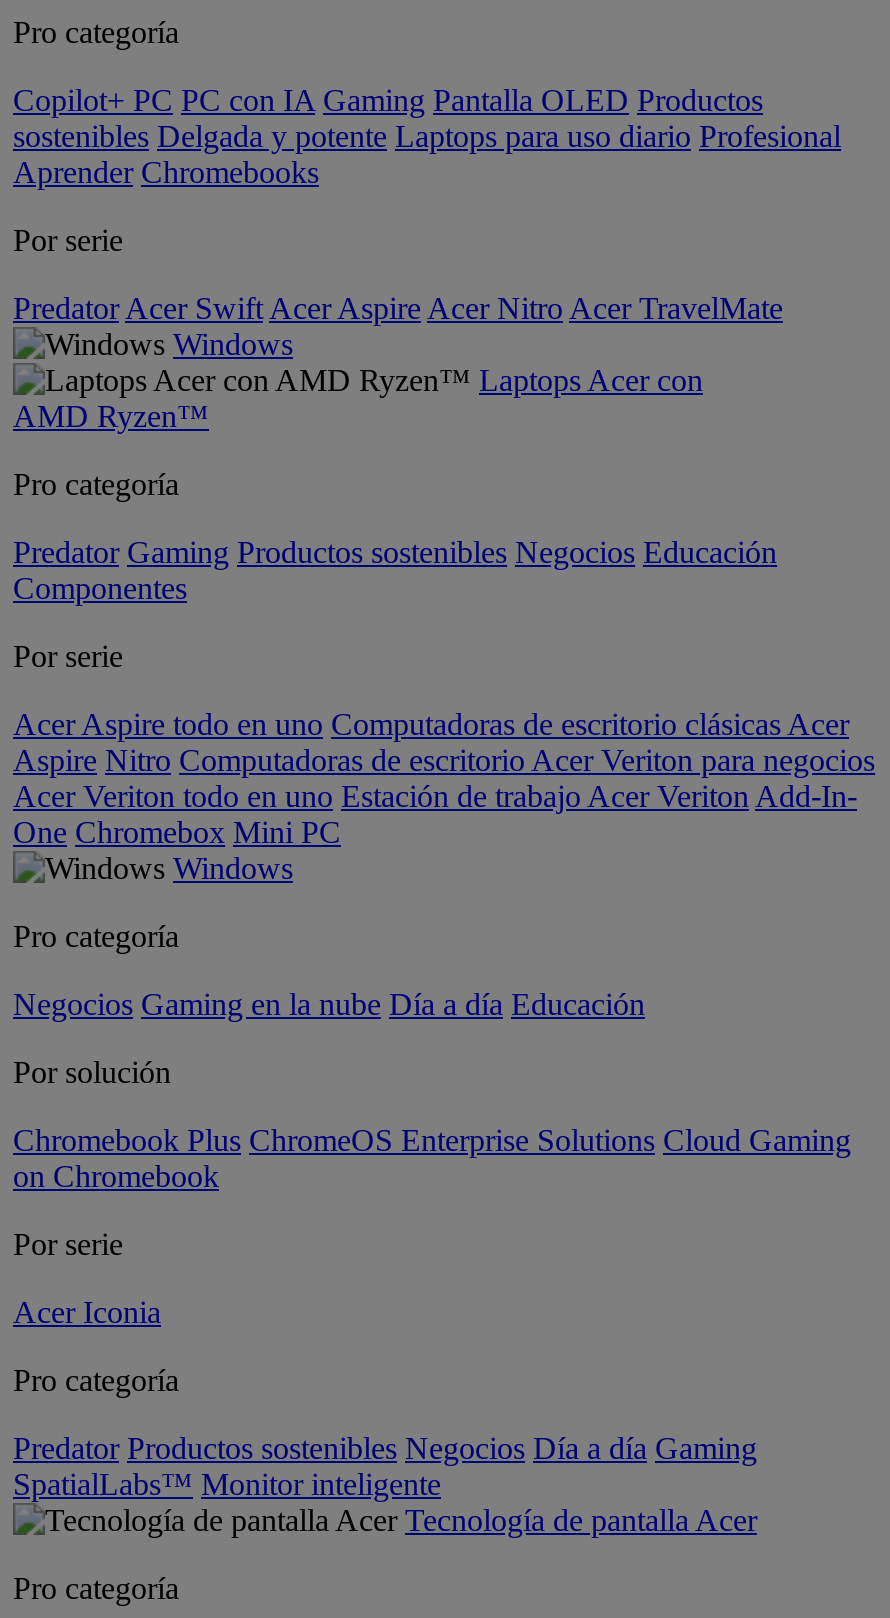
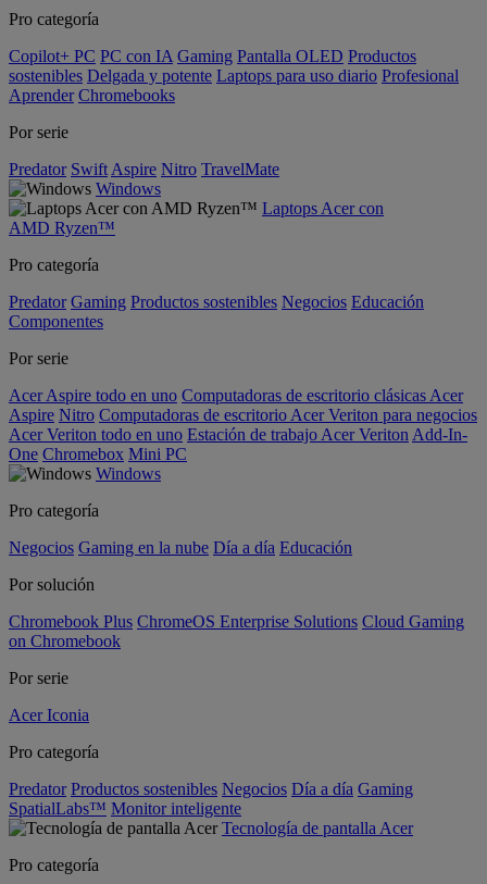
- Predator Acer Swift Acer Aspire Acer Nitro Acer TravelMate
+ Predator Swift Aspire Nitro TravelMate
